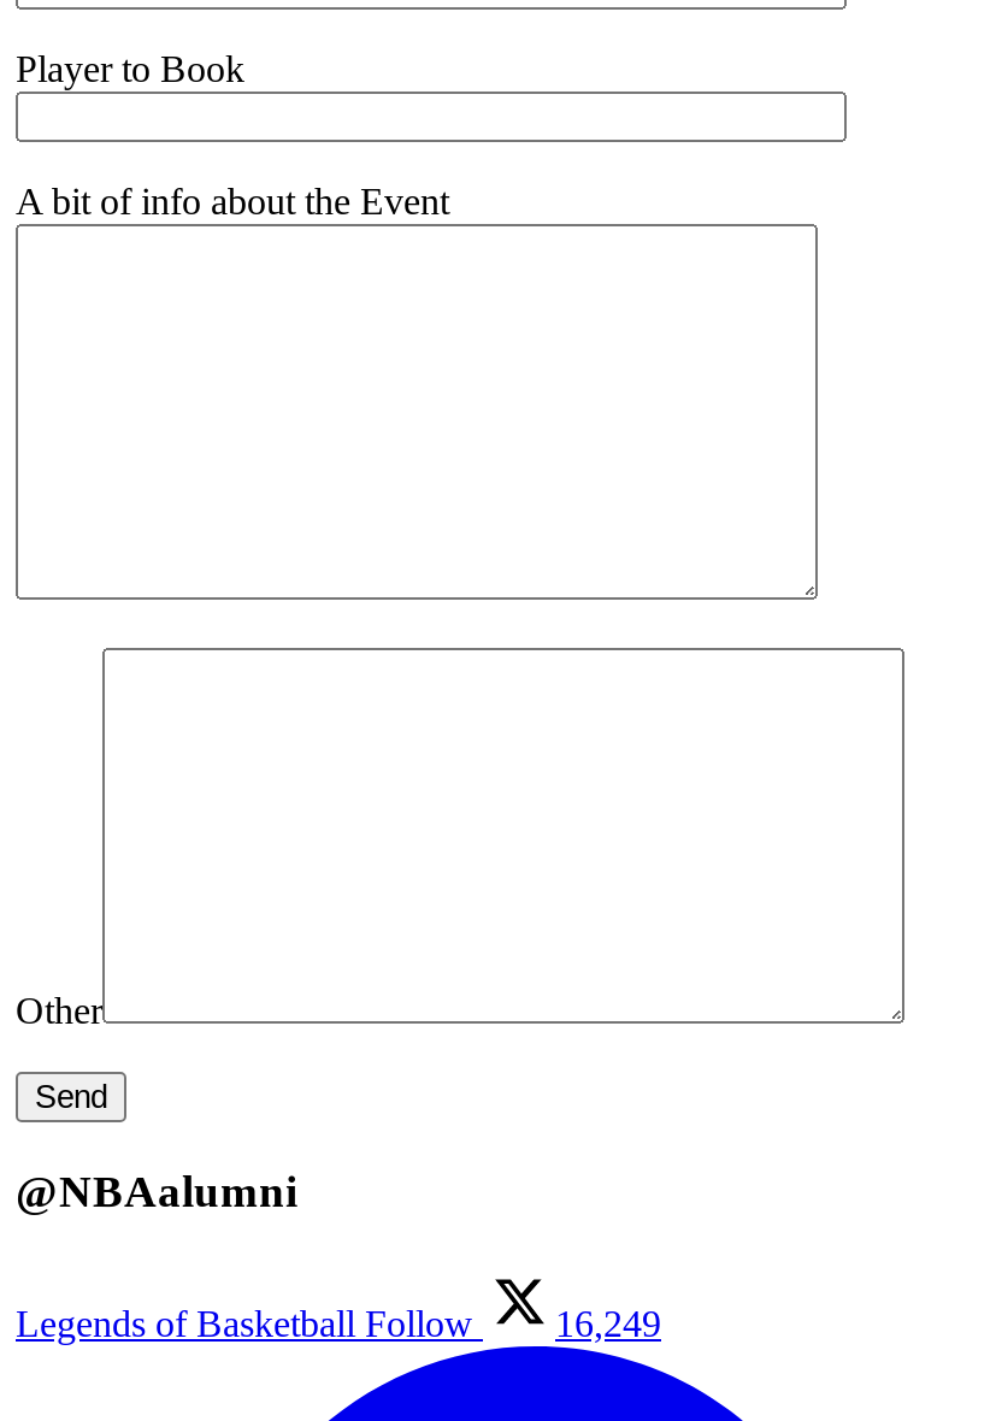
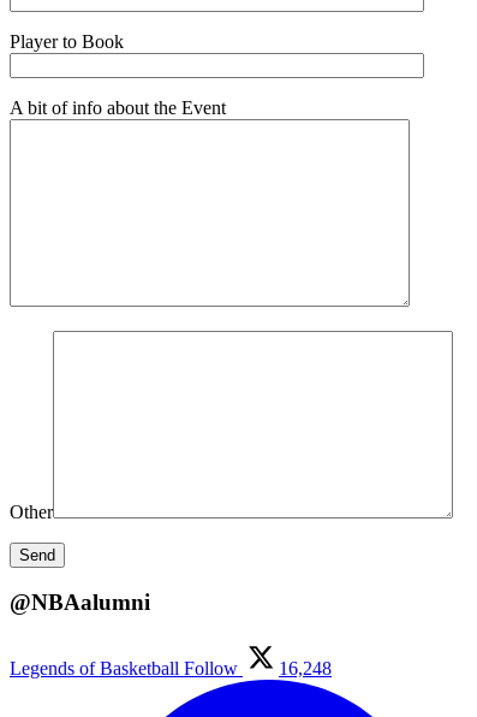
- Legends of Basketball Follow 16,249
+ Legends of Basketball Follow 16,248
